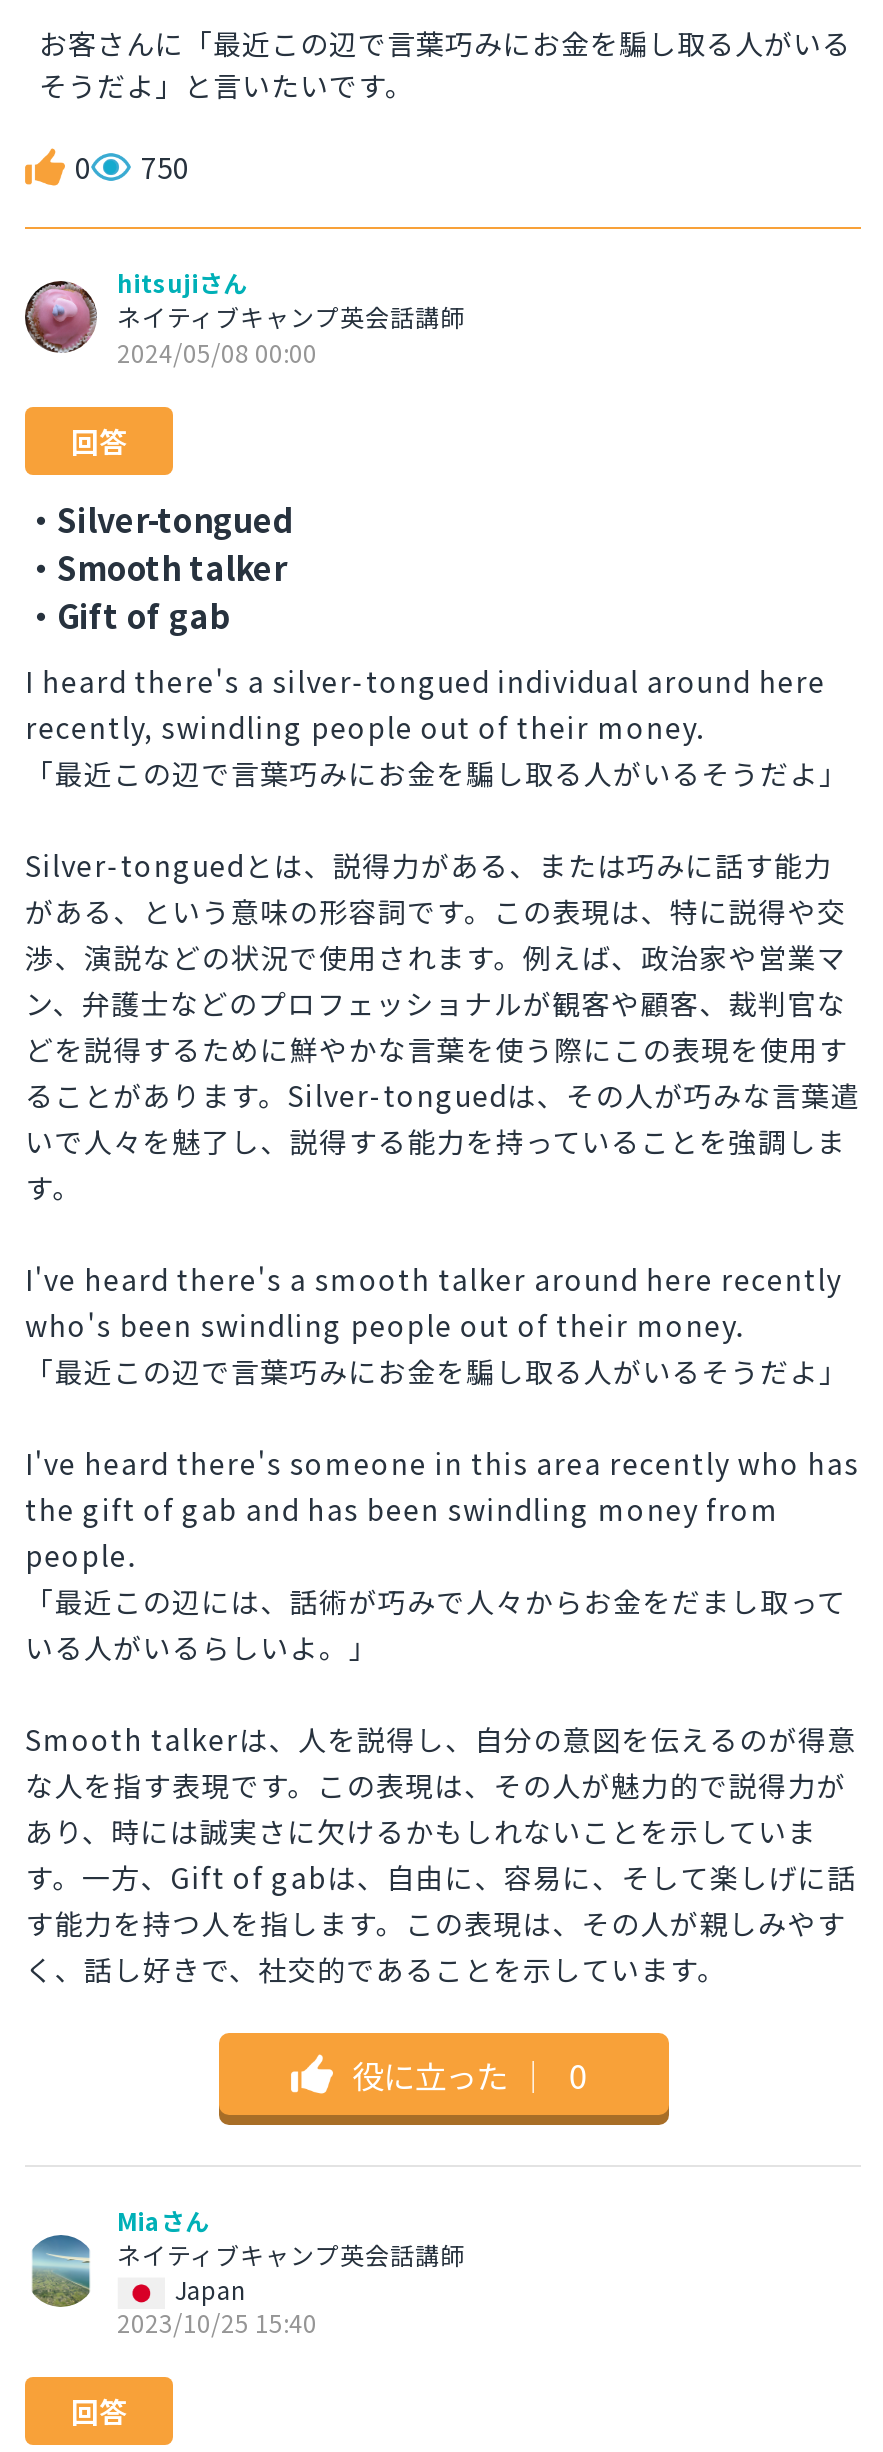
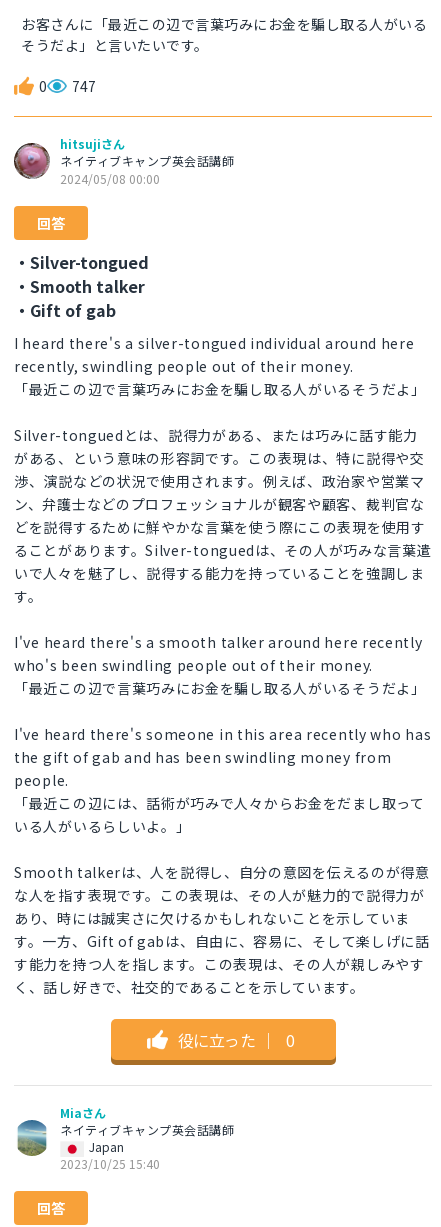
- 0 750
+ 0 747
